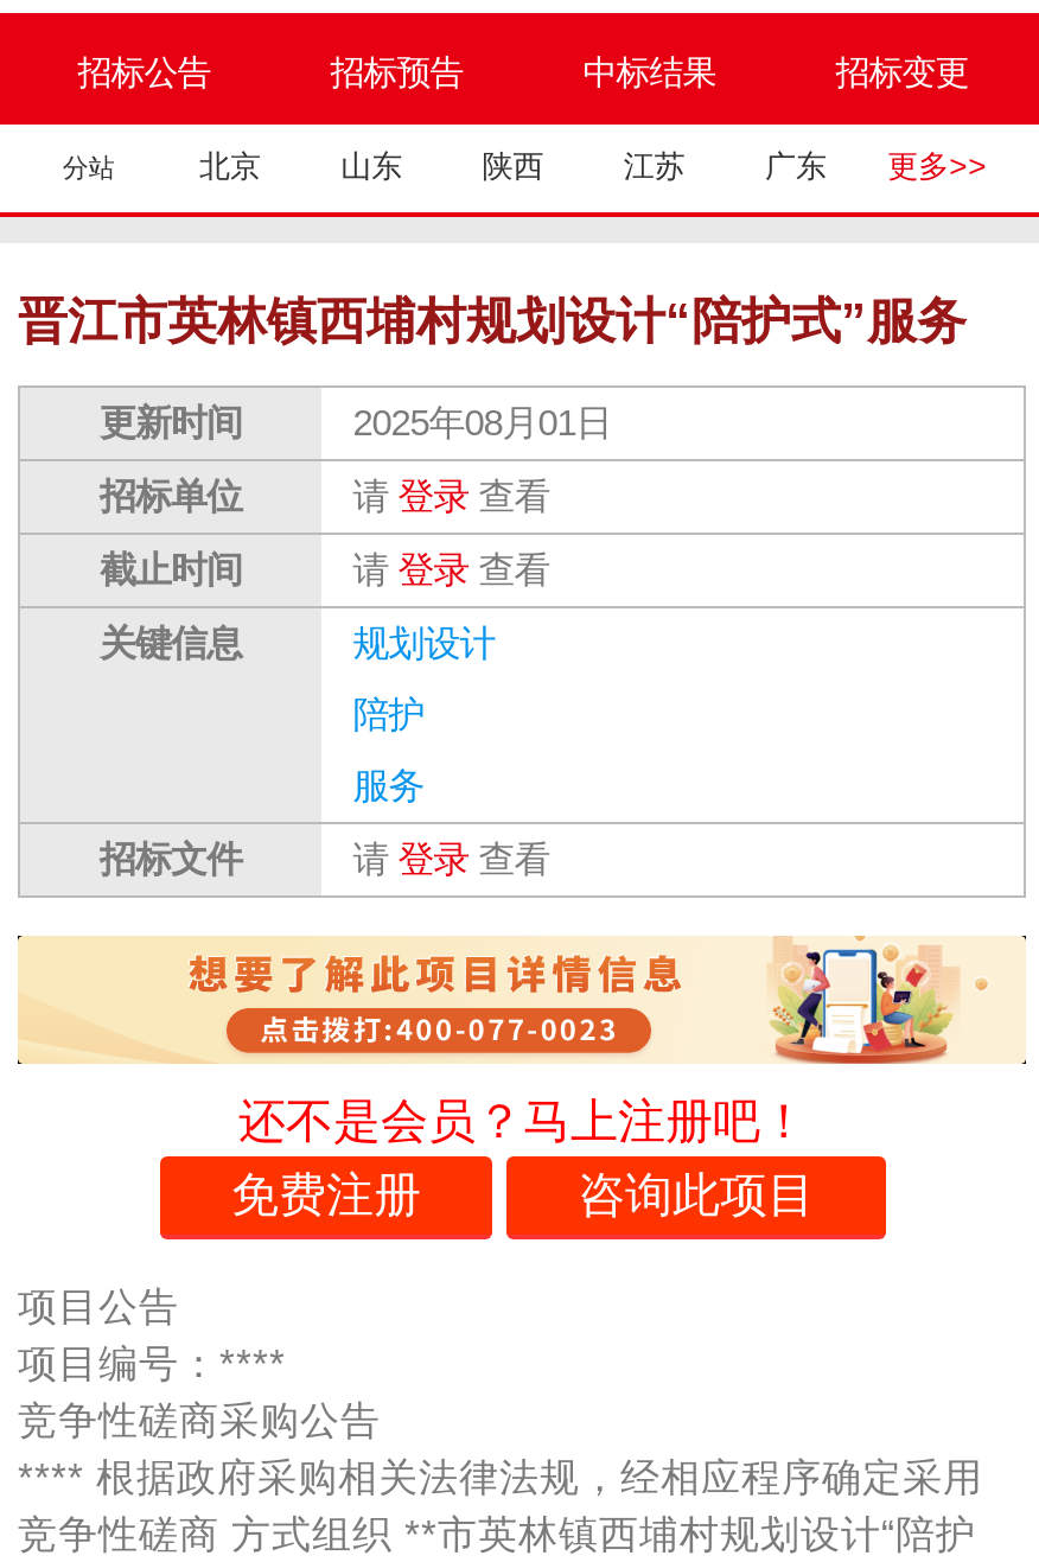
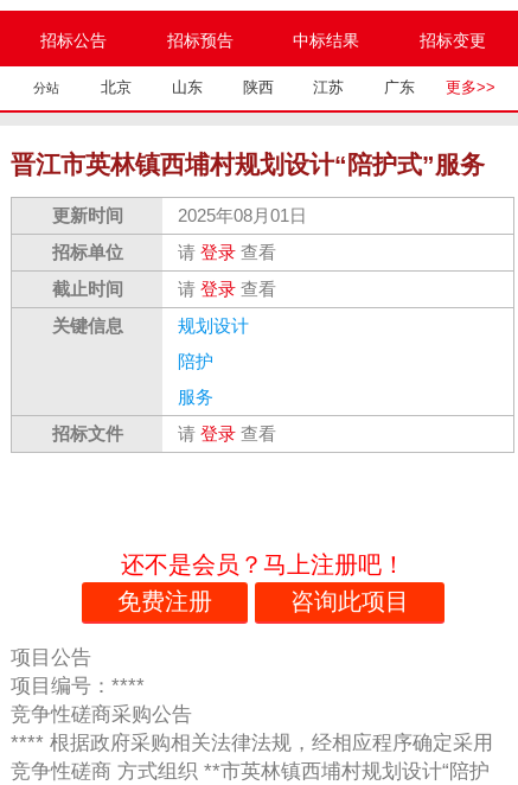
- [image]
